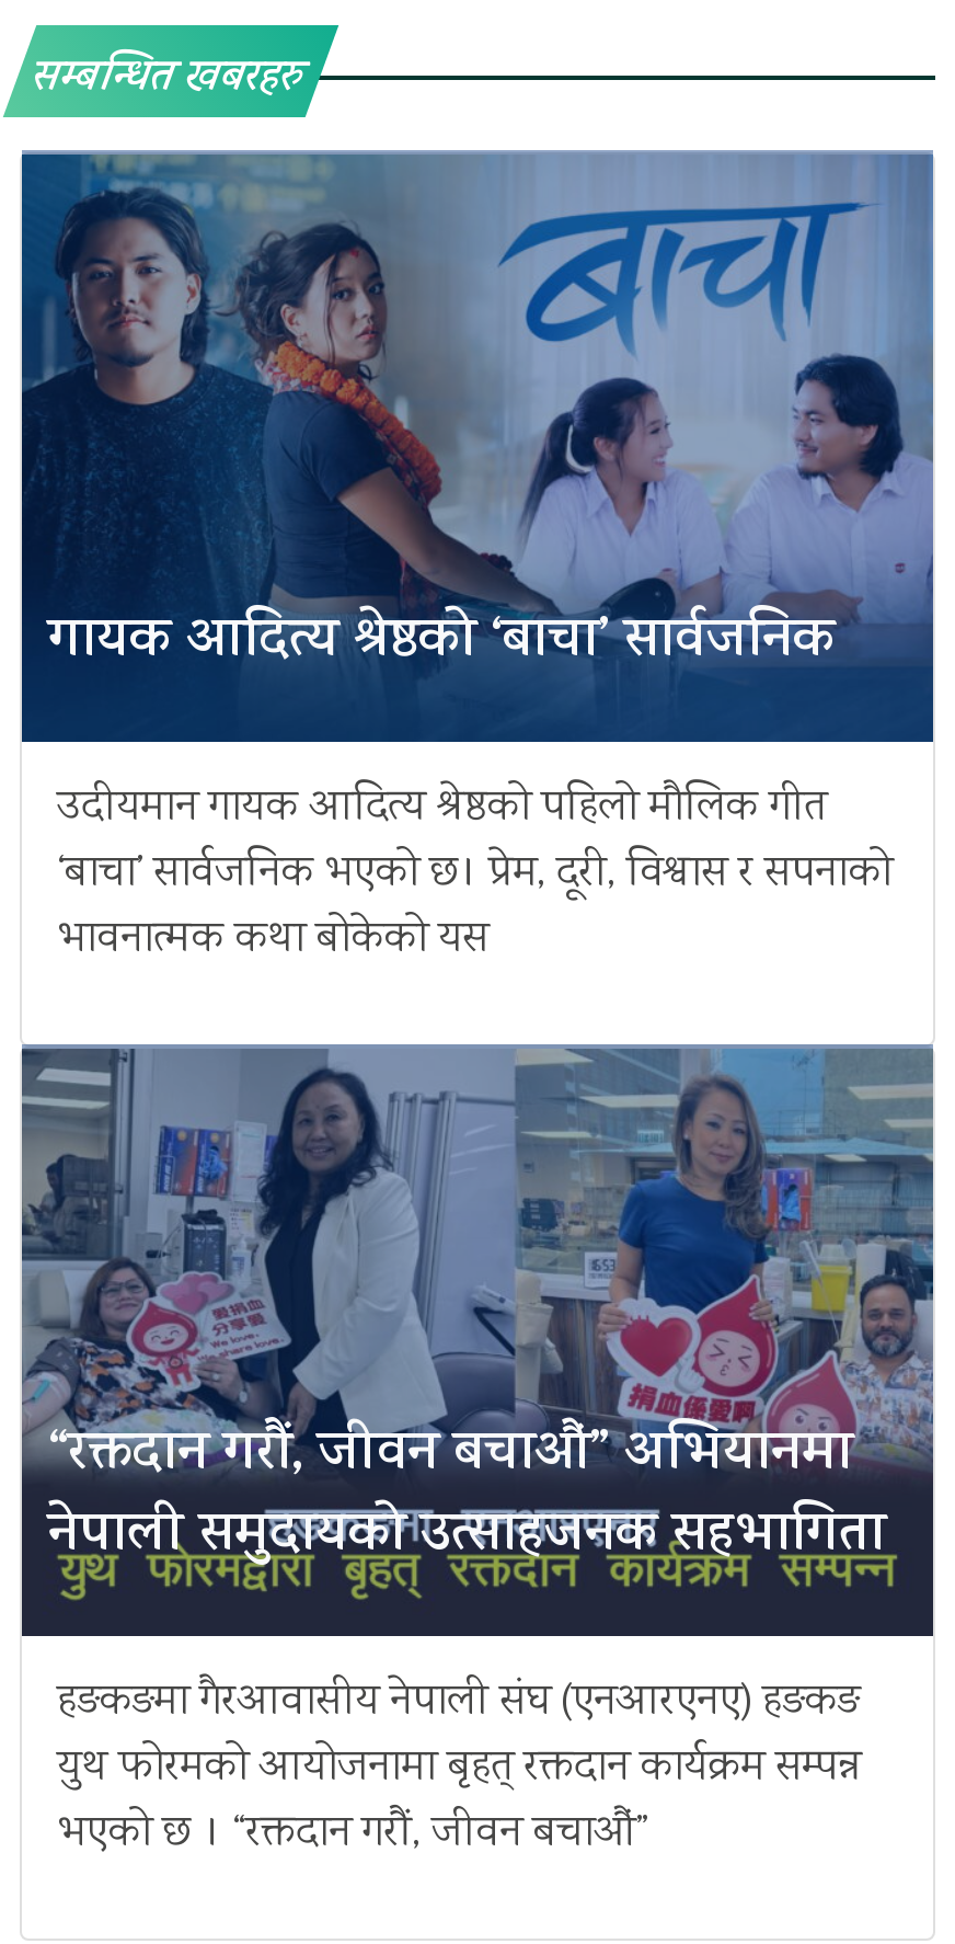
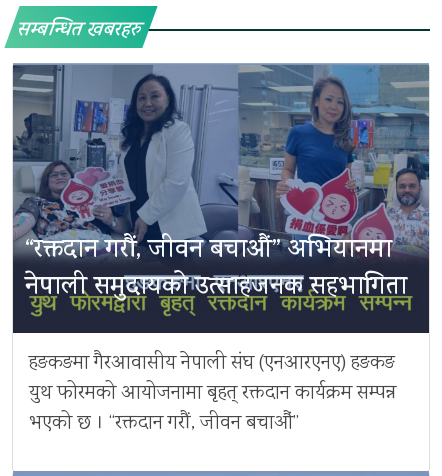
- [image]
- गायक आदित्य श्रेष्ठको ‘बाचा’ सार्वजनिक
- उदीयमान गायक आदित्य श्रेष्ठको पहिलो मौलिक गीत
- ‘बाचा’ सार्वजनिक भएको छ। प्रेम, दूरी, विश्वास र सपनाको
- भावनात्मक कथा बोकेको यस
